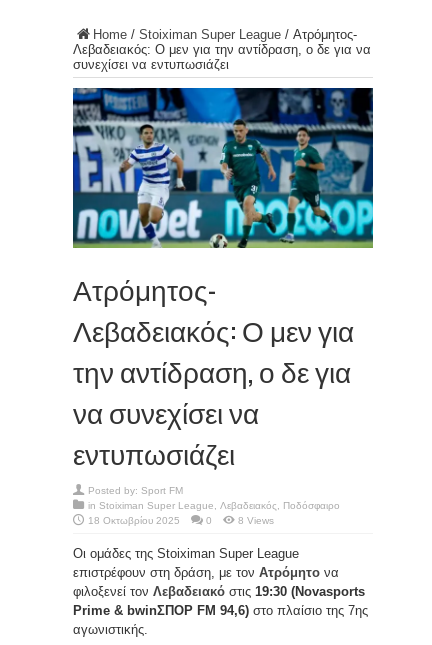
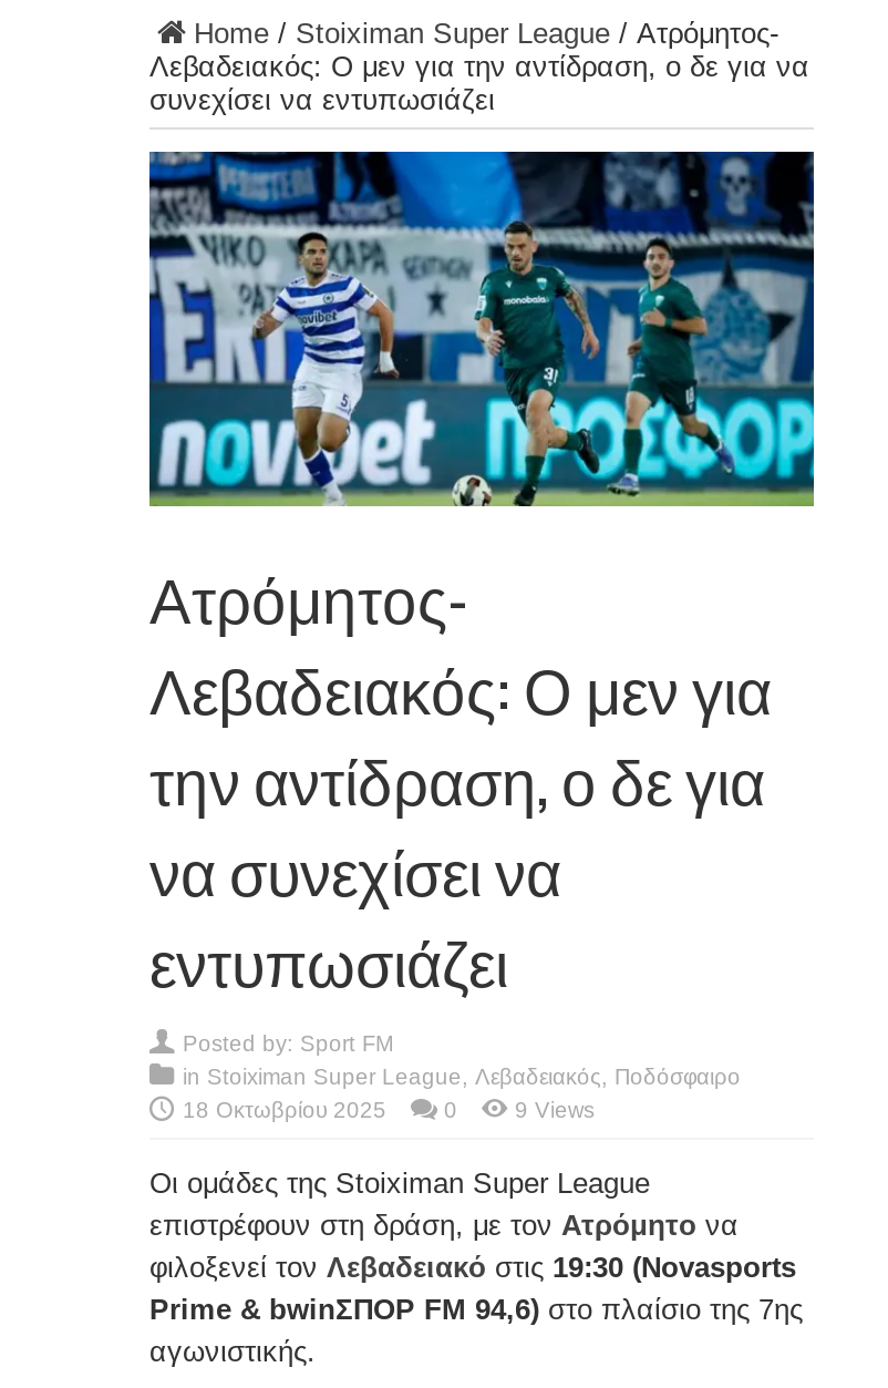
- 8 Views
+ 9 Views
